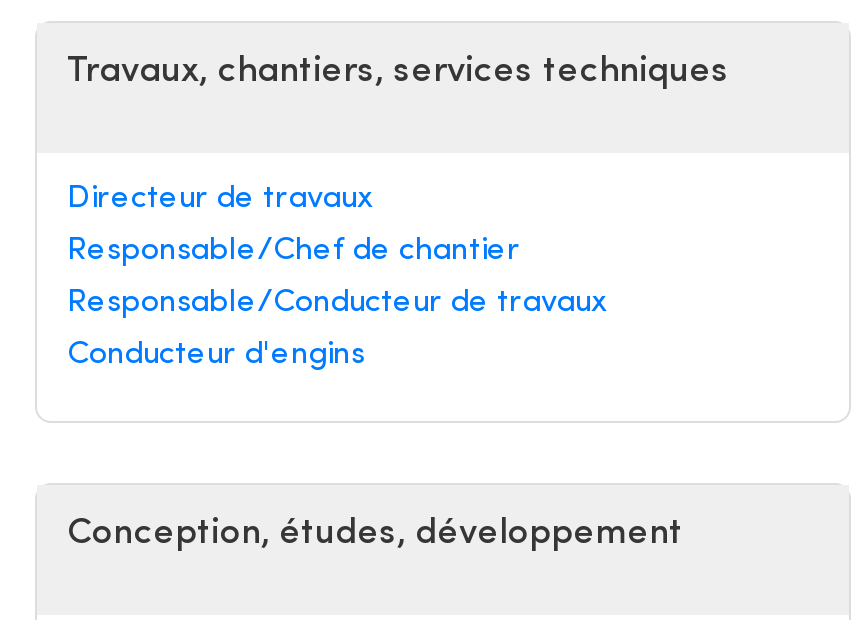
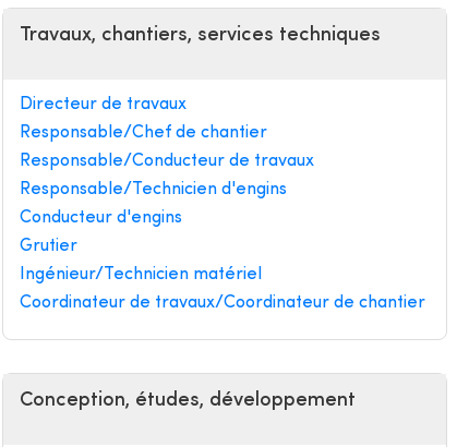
+ Responsable/Technicien d'engins

+ Grutier
+ Ingénieur/Technicien matériel
+ Coordinateur de travaux/Coordinateur de chantier
